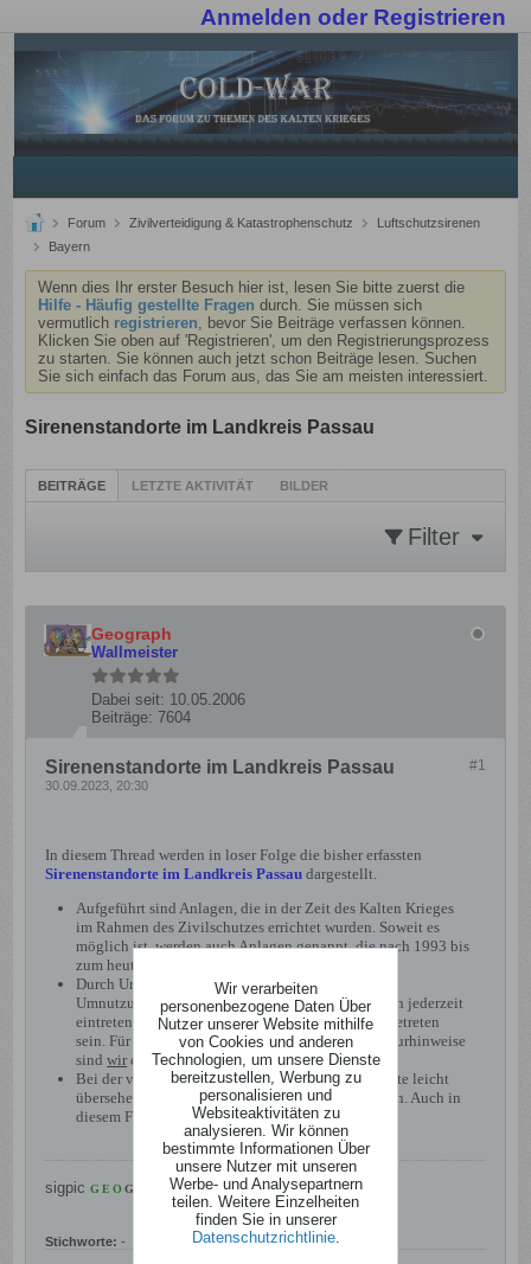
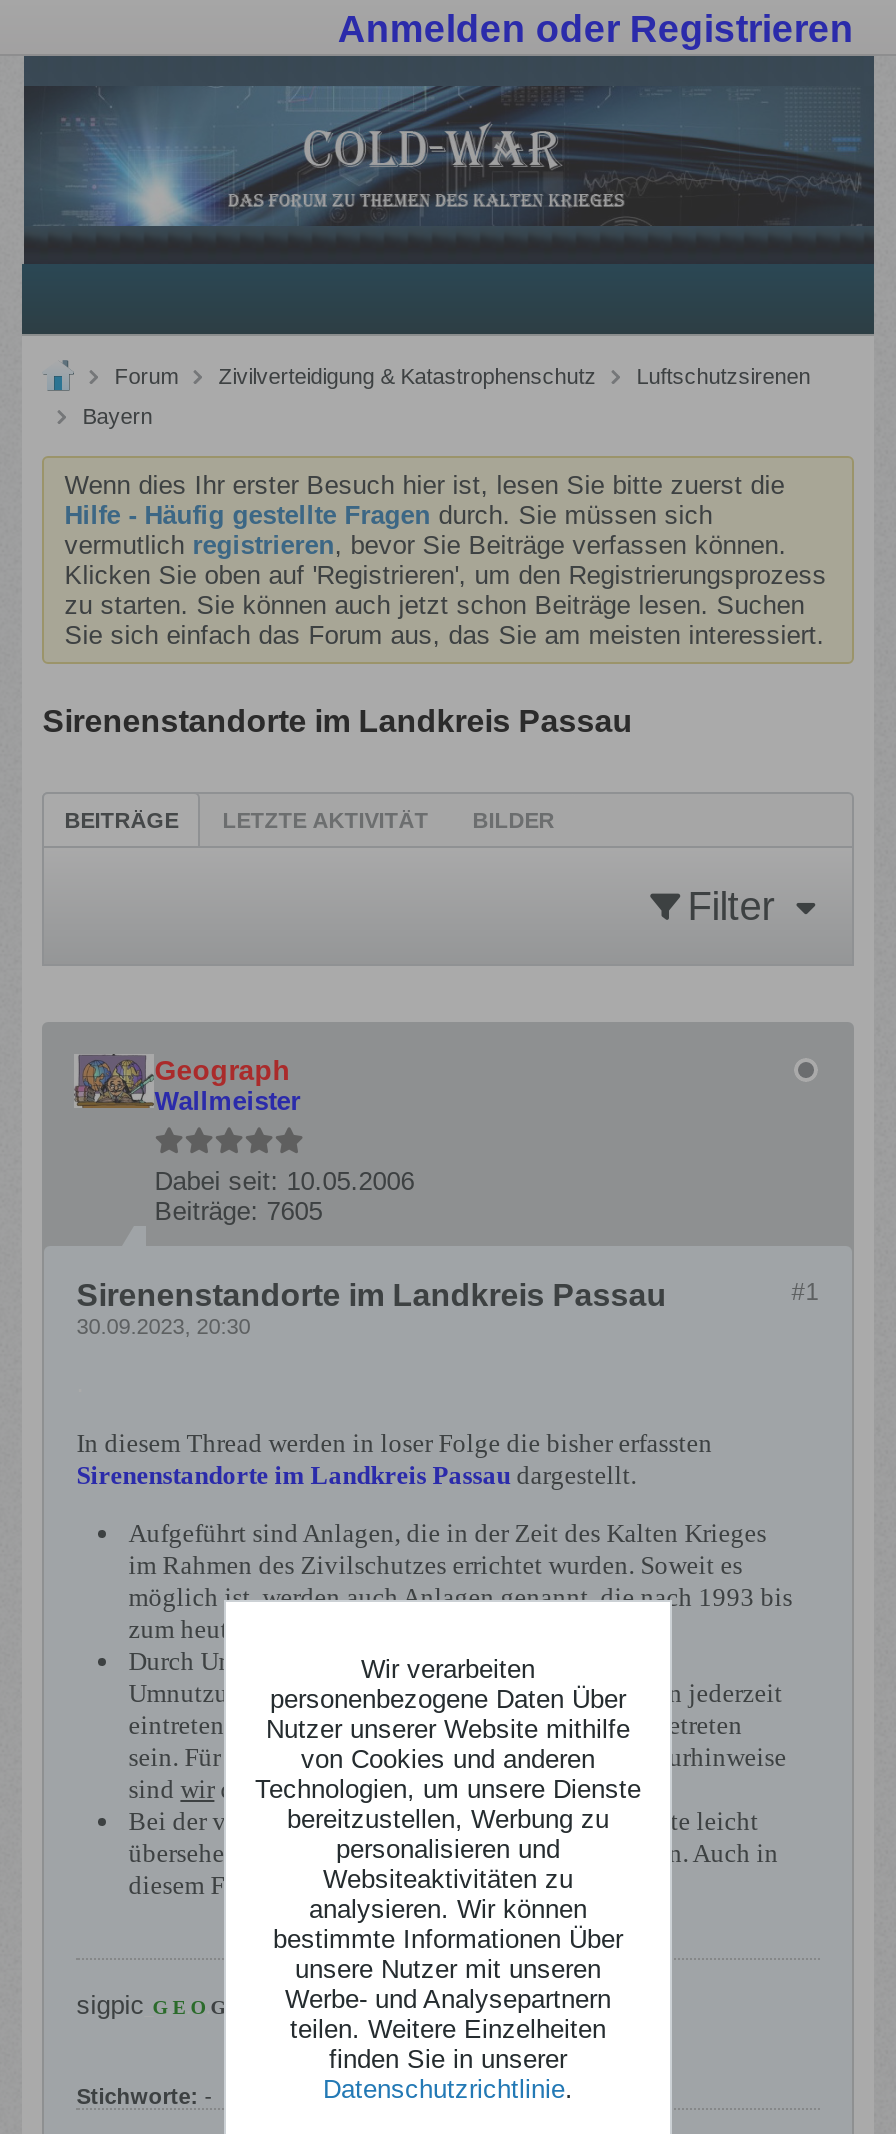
- Beiträge: 7604
+ Beiträge: 7605
